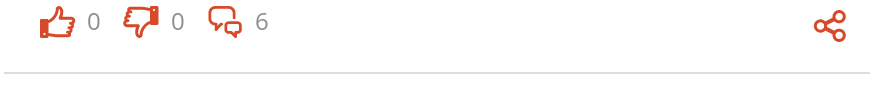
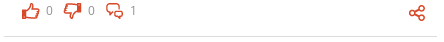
- 6
+ 1
